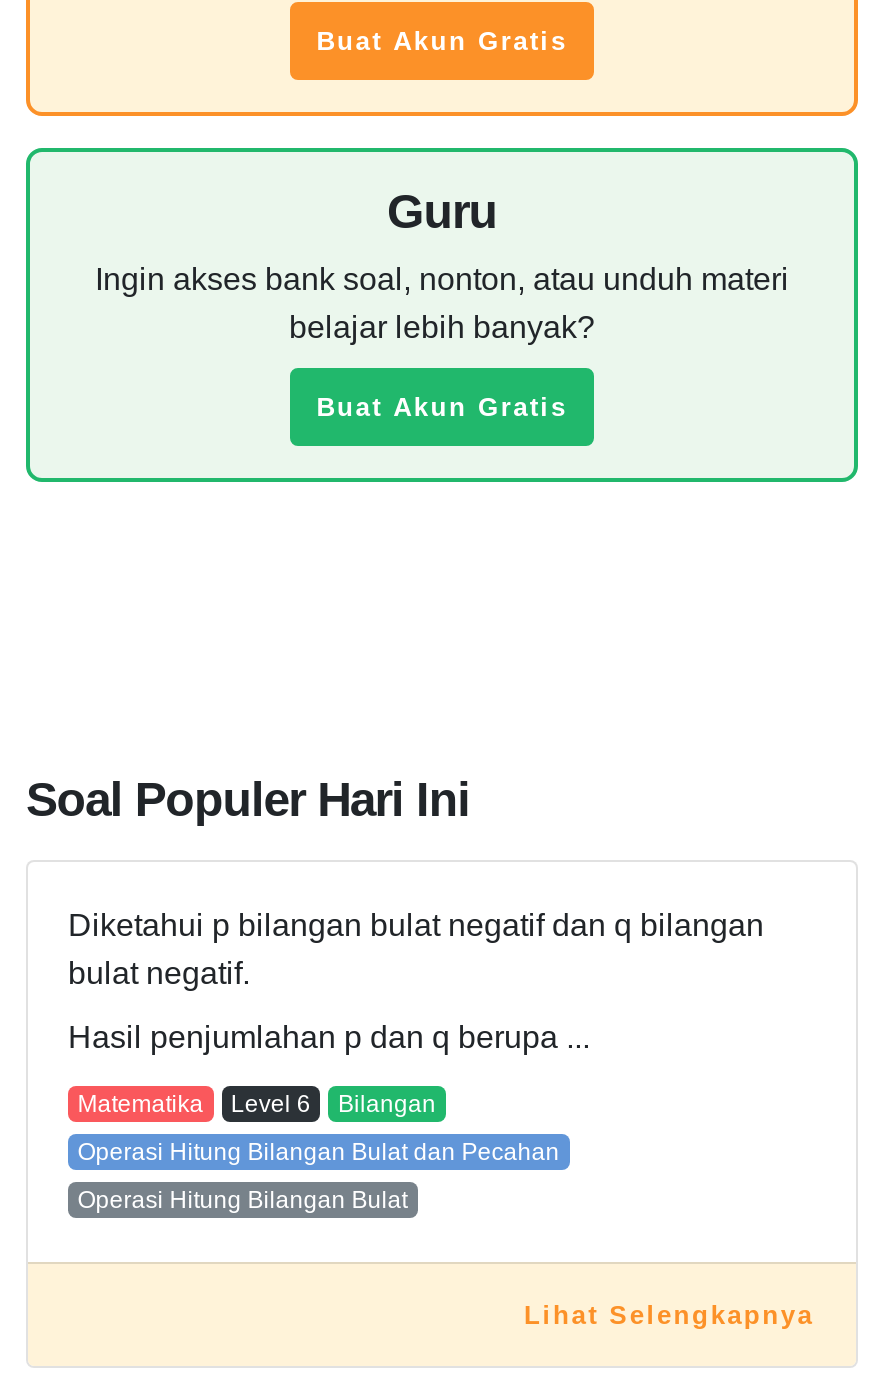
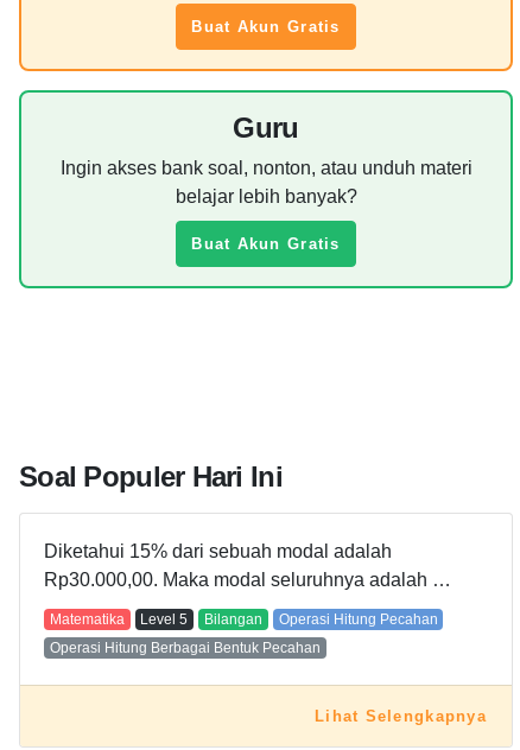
- Diketahui p bilangan bulat negatif dan q bilangan
- bulat negatif.
- Hasil penjumlahan p dan q berupa ...
+ Diketahui 15% dari sebuah modal adalah
+ Rp30.000,00. Maka modal seluruhnya adalah …

- Level 6
+ Level 5

- Operasi Hitung Bilangan Bulat dan Pecahan
+ Operasi Hitung Pecahan

- Operasi Hitung Bilangan Bulat
+ Operasi Hitung Berbagai Bentuk Pecahan
